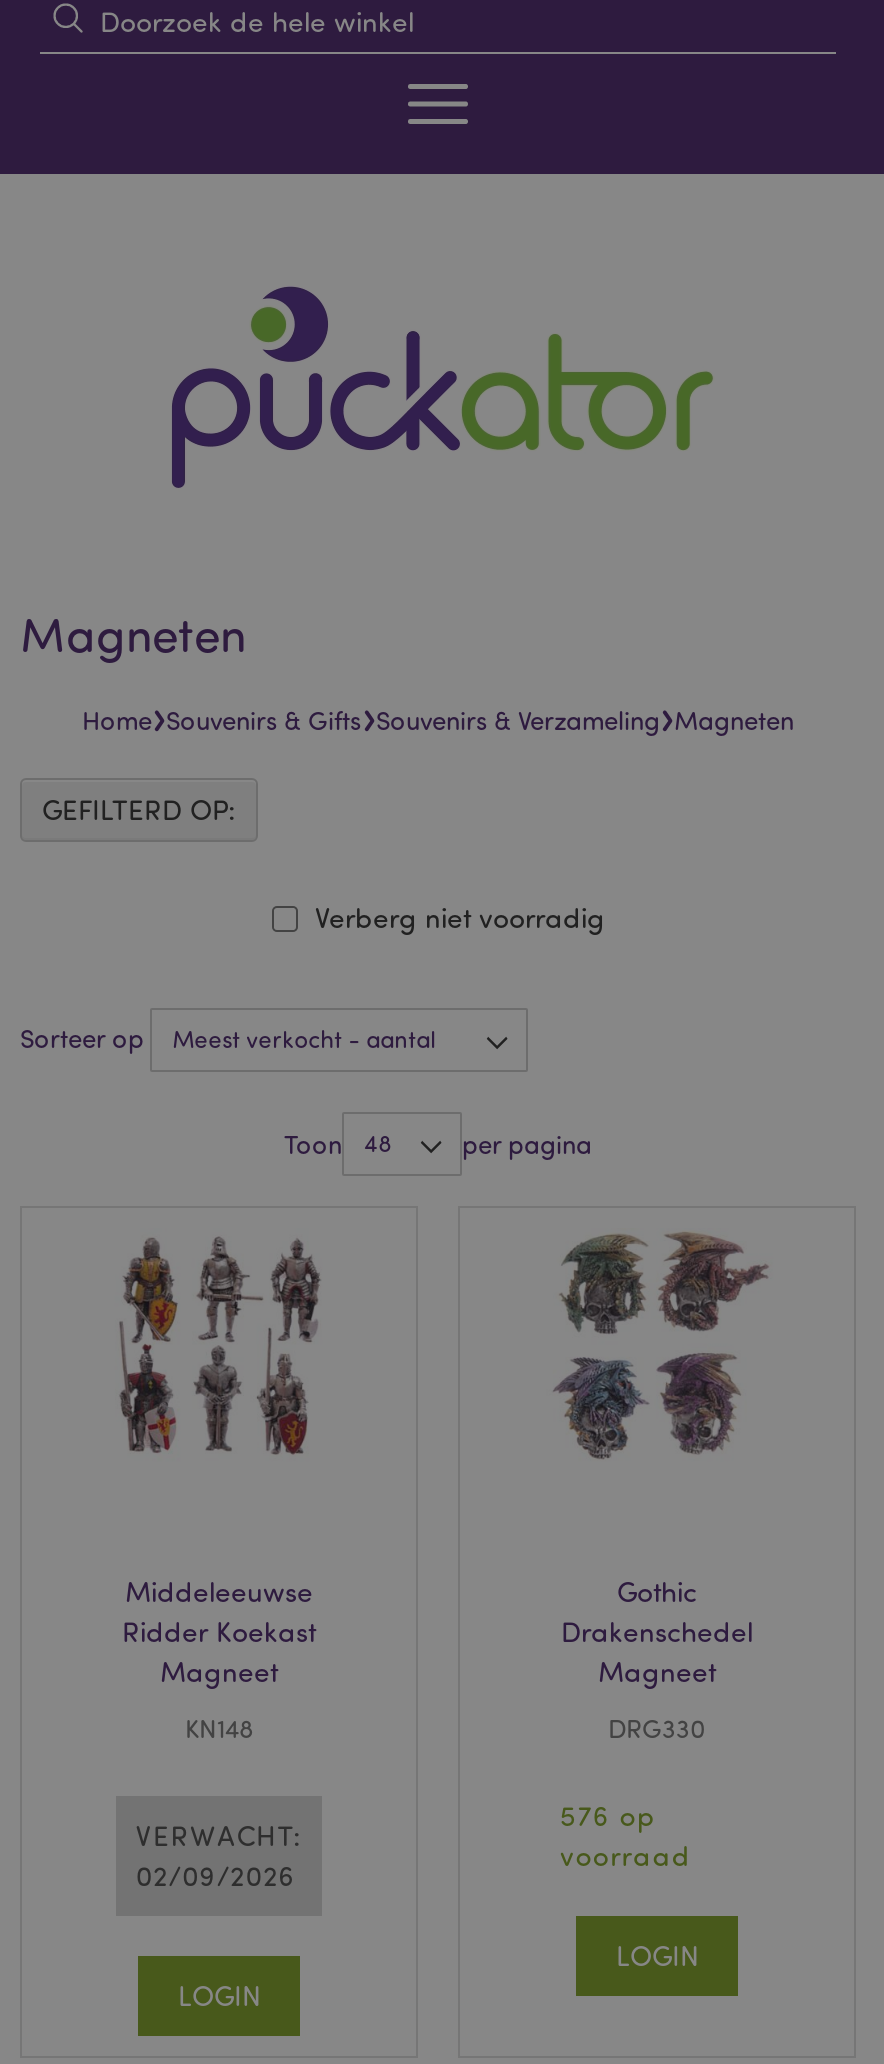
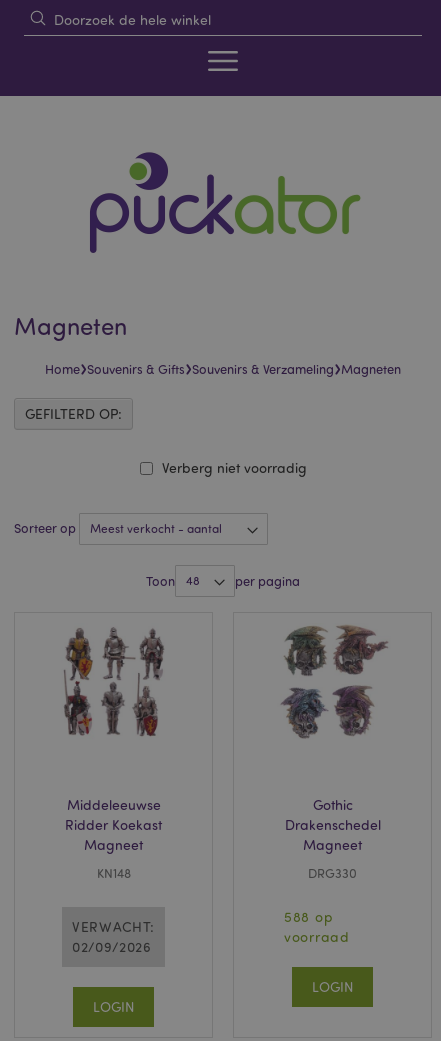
- 576 op
+ 588 op
